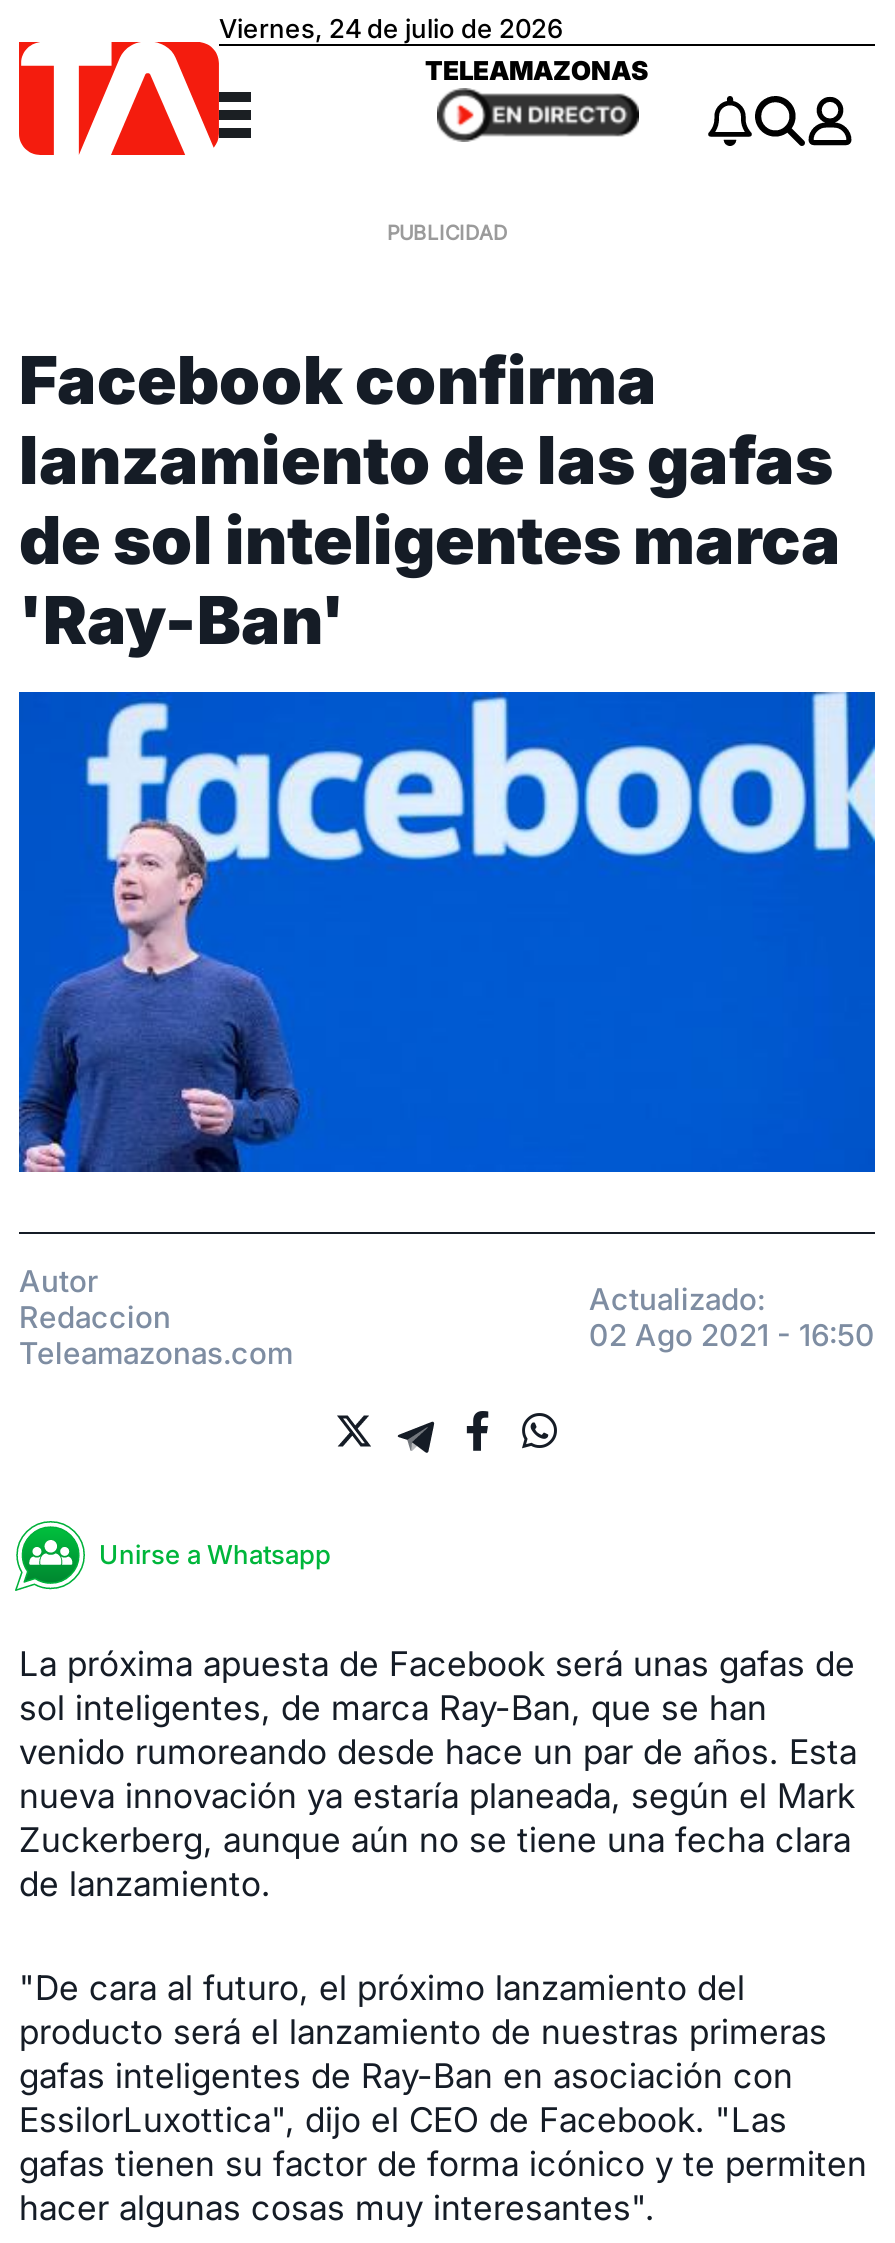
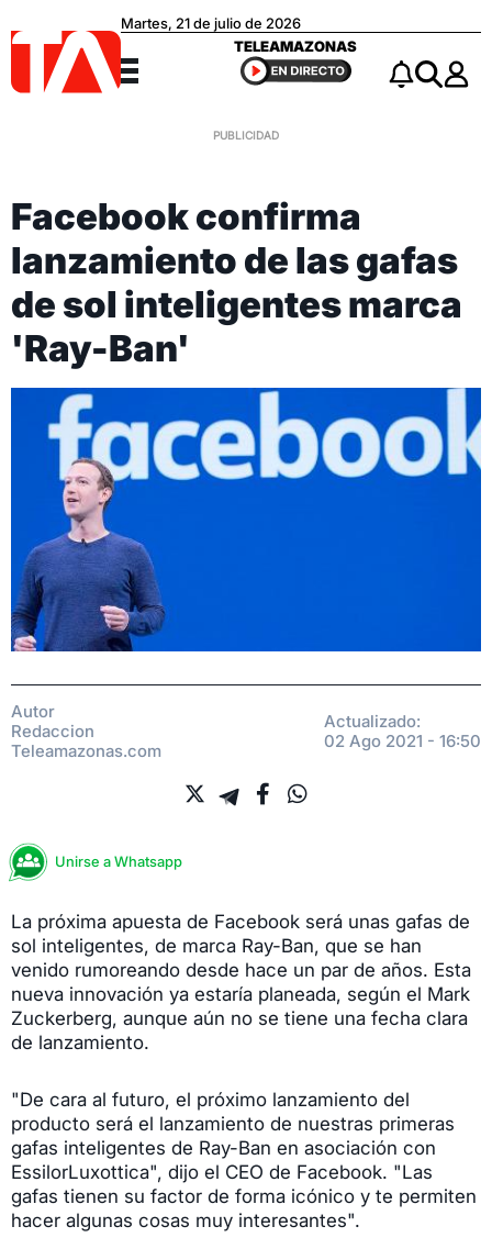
- Viernes, 24 de julio de 2026
+ Martes, 21 de julio de 2026
